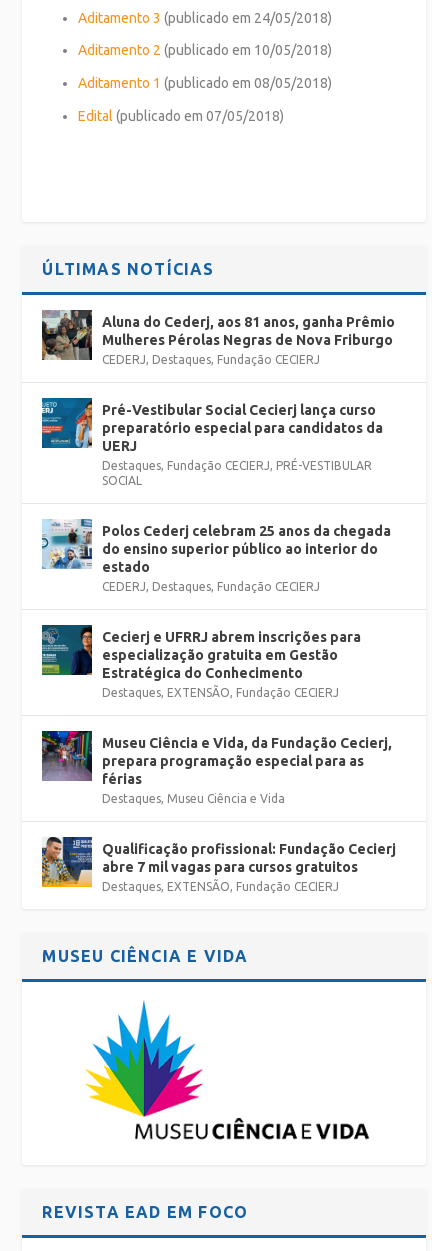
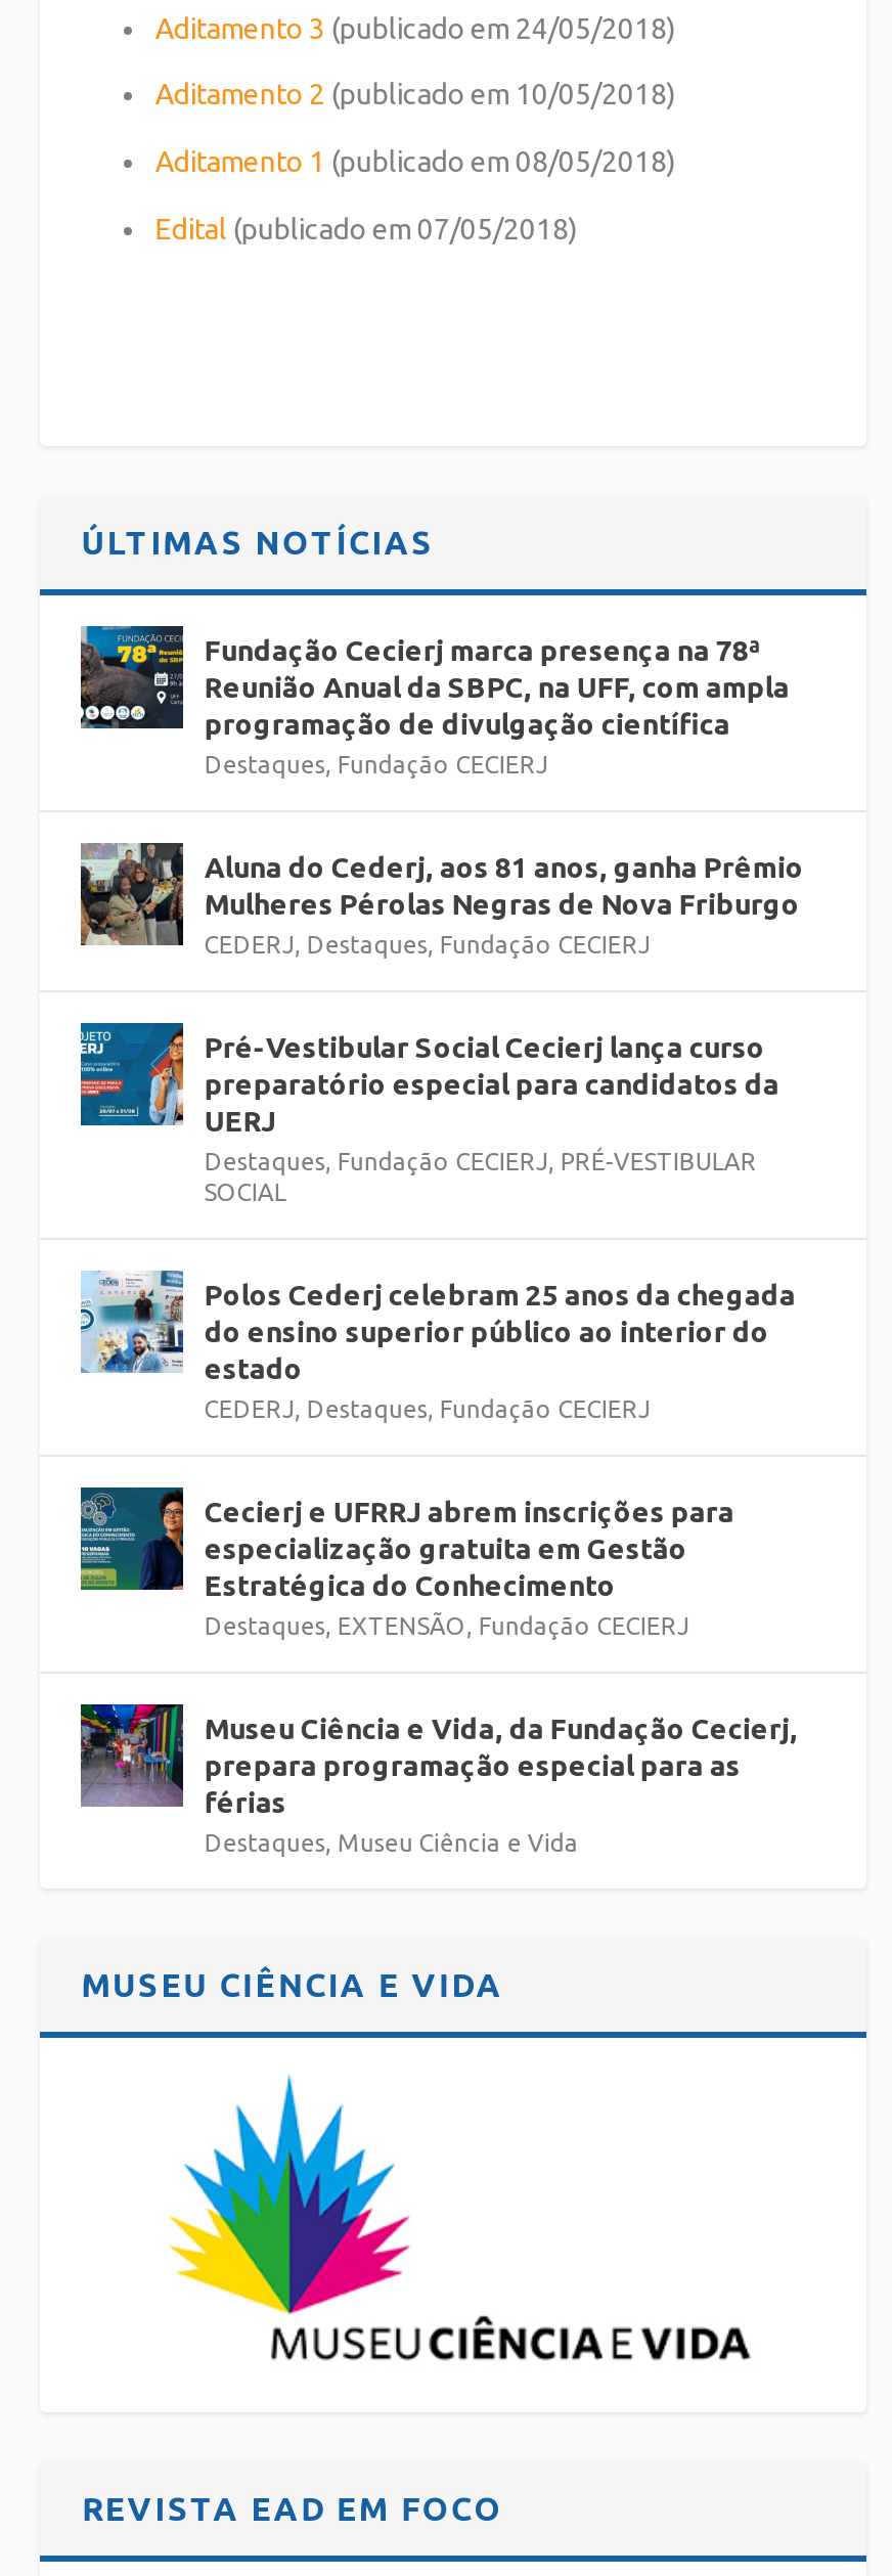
+ [image]
+ Fundação Cecierj marca presença na 78ª
+ Reunião Anual da SBPC, na UFF, com ampla
+ programação de divulgação científica
+ Destaques, Fundação CECIERJ

moved down: [image] | Aluna do Cederj, aos 81 anos, ganha Prêmio | Mulheres Pérolas Negras de Nova Friburgo | ... | férias | Destaques, Museu Ciência e Vida

- [image]
- Qualificação profissional: Fundação Cecierj
- abre 7 mil vagas para cursos gratuitos
- Destaques, EXTENSÃO, Fundação CECIERJ
